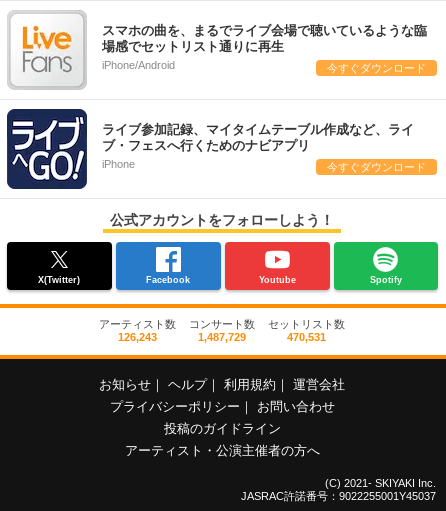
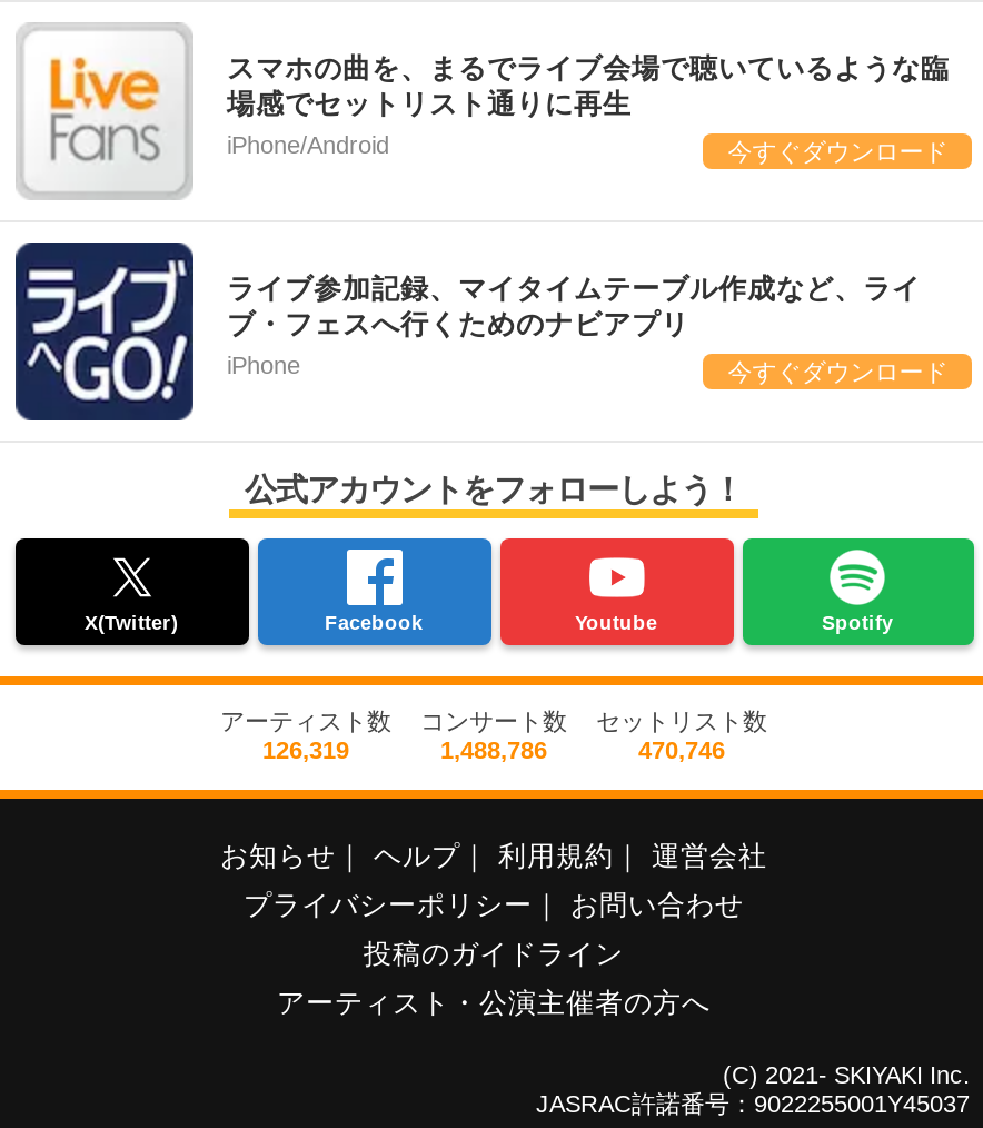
- 126,243
+ 126,319

- 1,487,729
+ 1,488,786

- 470,531
+ 470,746
